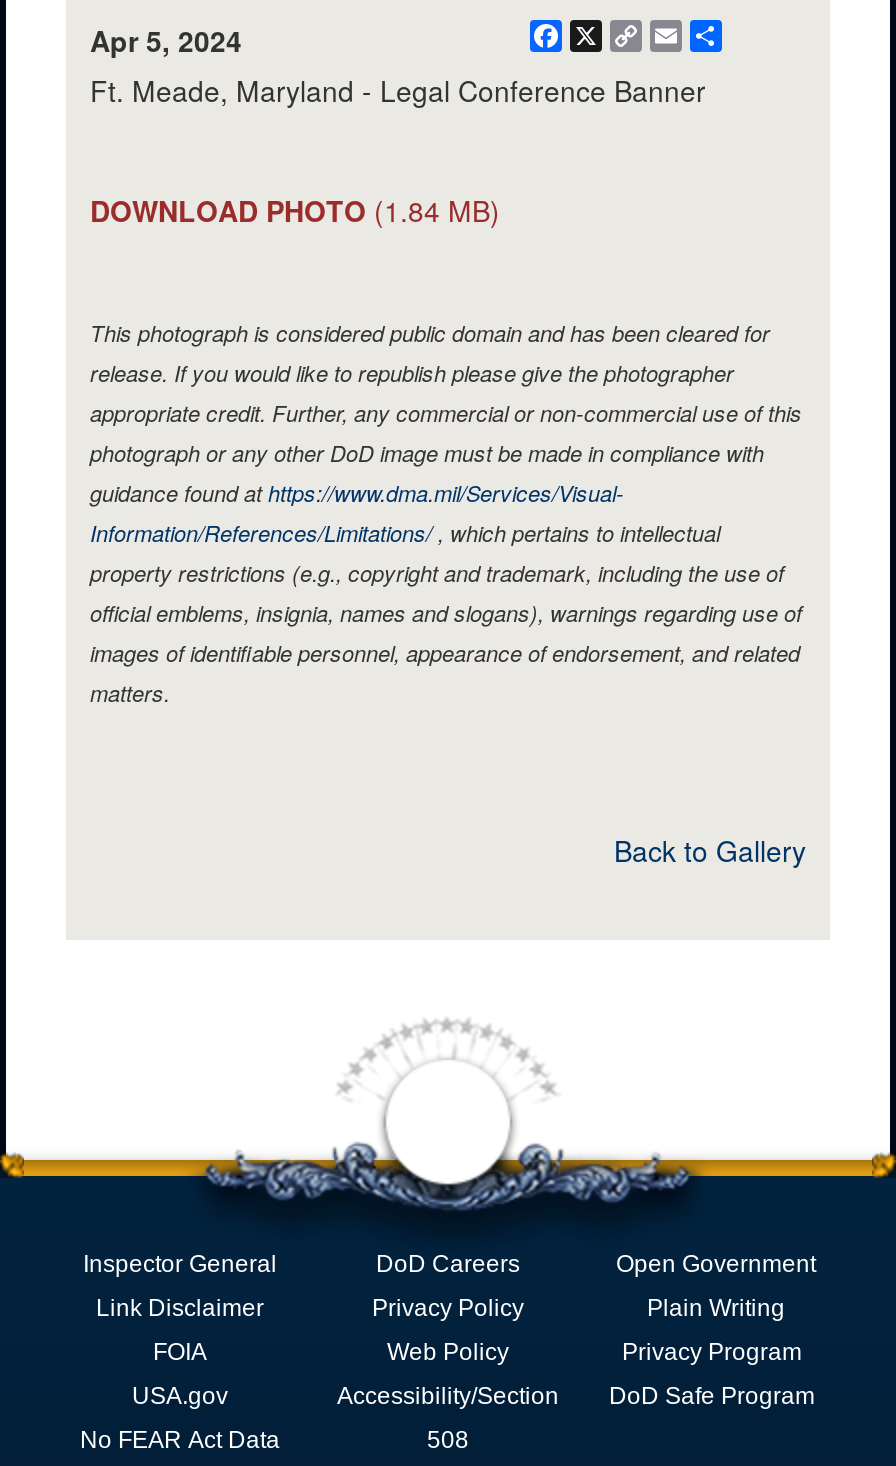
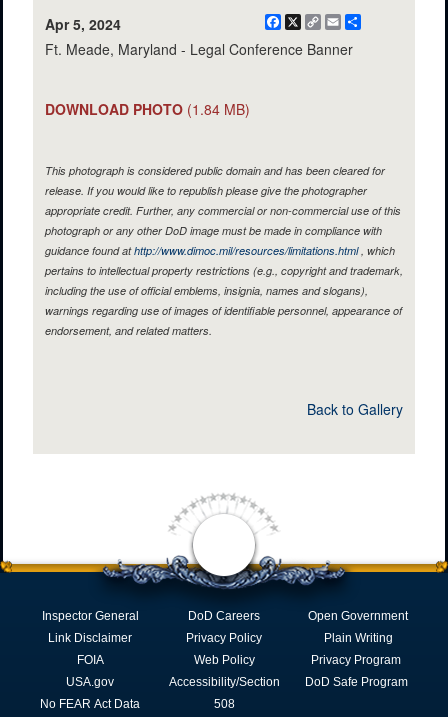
- guidance found athttps://www.dma.mil/Services/Visual-
- Information/References/Limitations/, which pertains to intellectual
- property restrictions (e.g., copyright and trademark, including the use of
- official emblems, insignia, names and slogans), warnings regarding use of
- images of identifiable personnel, appearance of endorsement, and related
- matters.
+ guidance found at http://www.dimoc.mil/resources/limitations.html, which
+ pertains to intellectual property restrictions (e.g., copyright and trademark,
+ including the use of official emblems, insignia, names and slogans),
+ warnings regarding use of images of identifiable personnel, appearance of
+ endorsement, and related matters.
